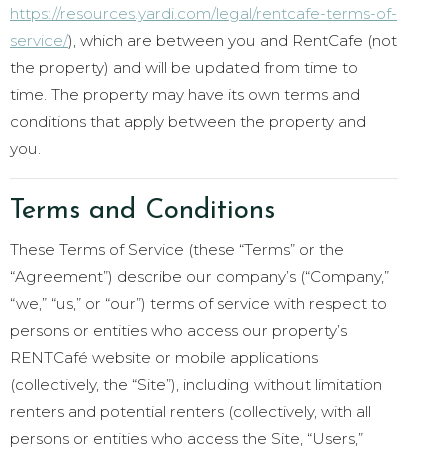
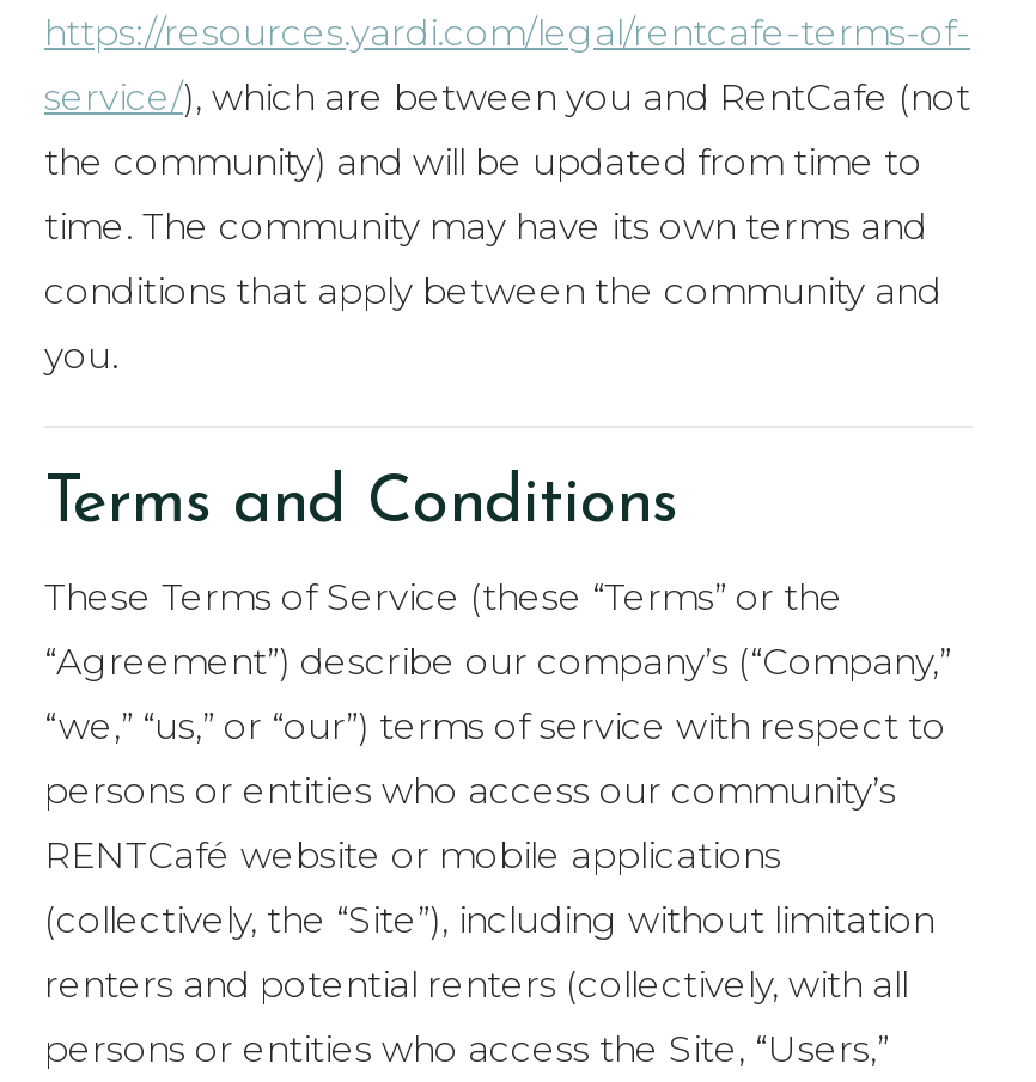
- the property) and will be updated from time to
+ the community) and will be updated from time to

- time. The property may have its own terms and
+ time. The community may have its own terms and

- conditions that apply between the property and
+ conditions that apply between the community and

- persons or entities who access our property’s
+ persons or entities who access our community’s
